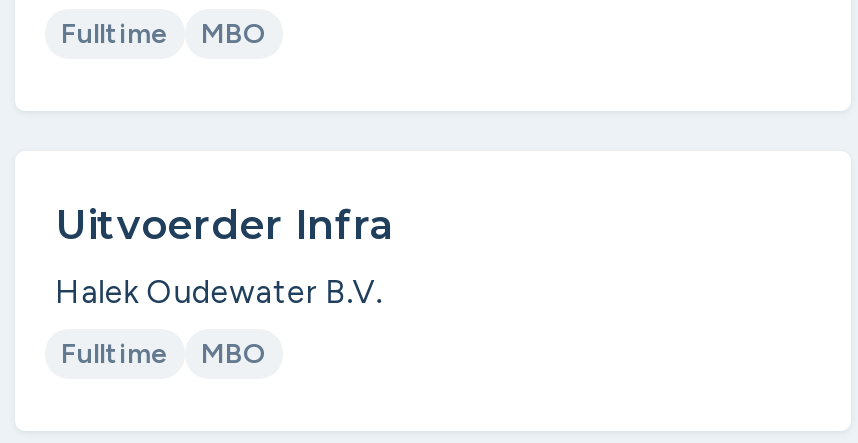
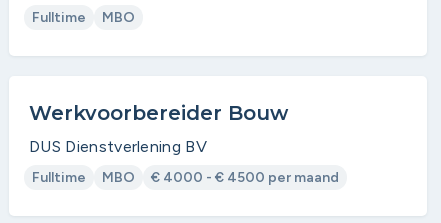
- Uitvoerder Infra
+ Werkvoorbereider Bouw

- Halek Oudewater B.V.
+ DUS Dienstverlening BV

+ € 4000 - € 4500 per maand
